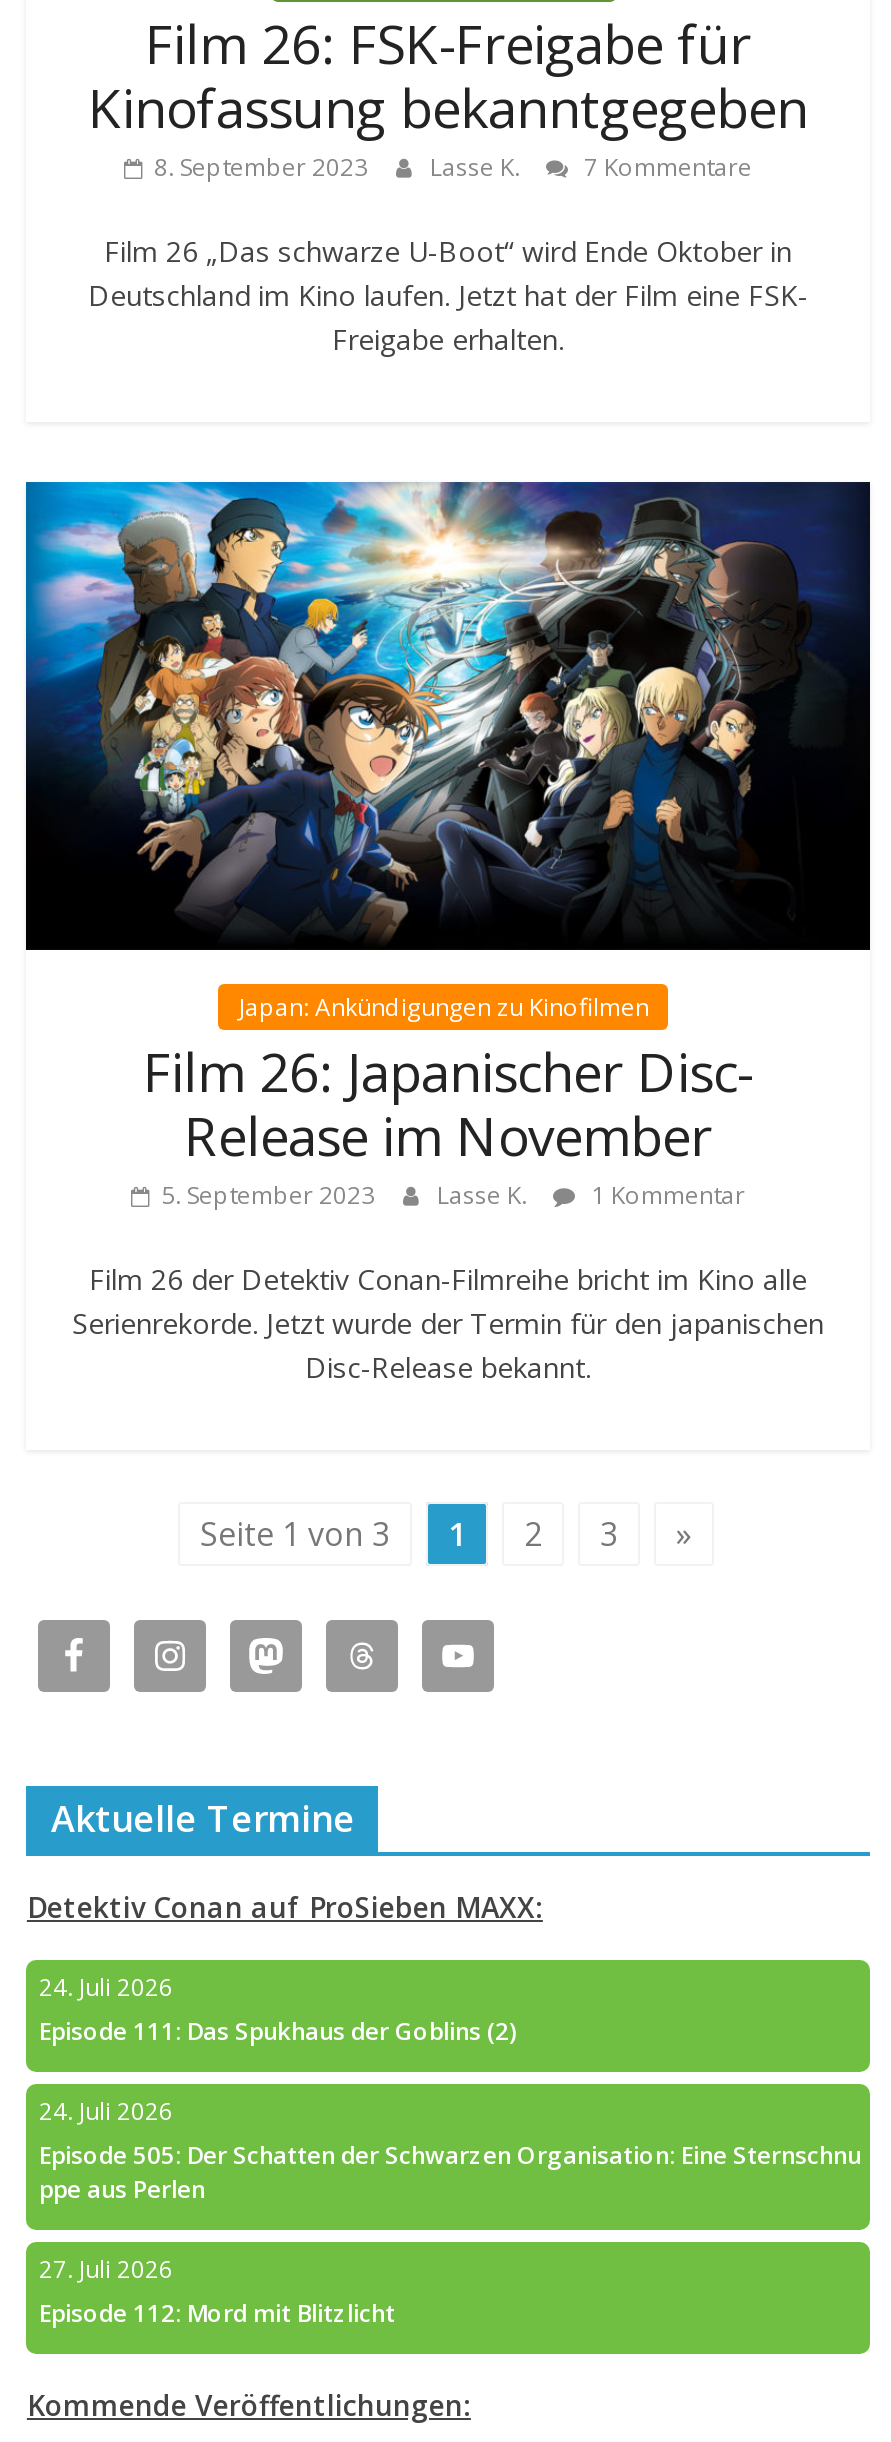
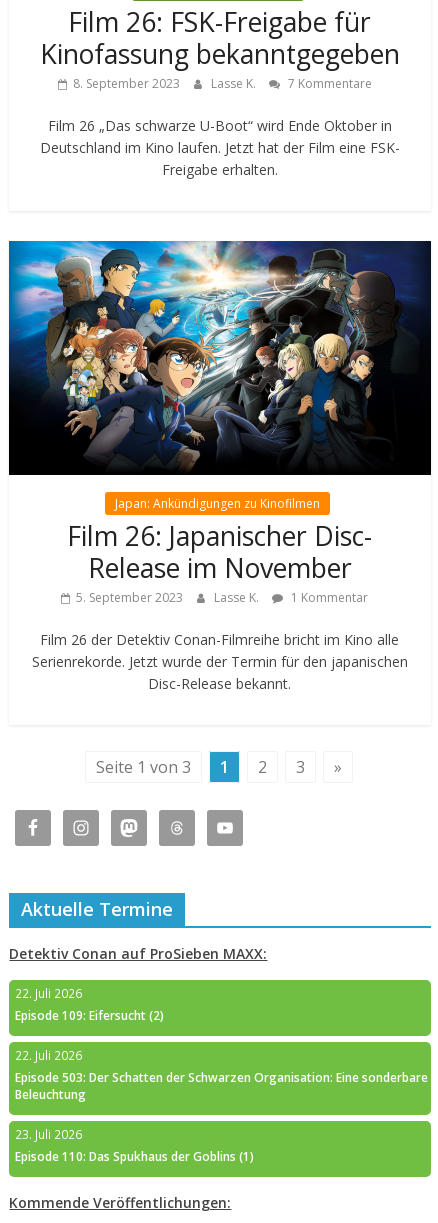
- 24. Juli 2026
- Episode 111: Das Spukhaus der Goblins (2)
+ 22. Juli 2026
+ Episode 109: Eifersucht (2)

- 24. Juli 2026
- Episode 505: Der Schatten der Schwarzen Organisation: Eine Sternschnu
- ppe aus Perlen
+ 22. Juli 2026
+ Episode 503: Der Schatten der Schwarzen Organisation: Eine sonderbare
+ Beleuchtung

- 27. Juli 2026
- Episode 112: Mord mit Blitzlicht
+ 23. Juli 2026
+ Episode 110: Das Spukhaus der Goblins (1)
